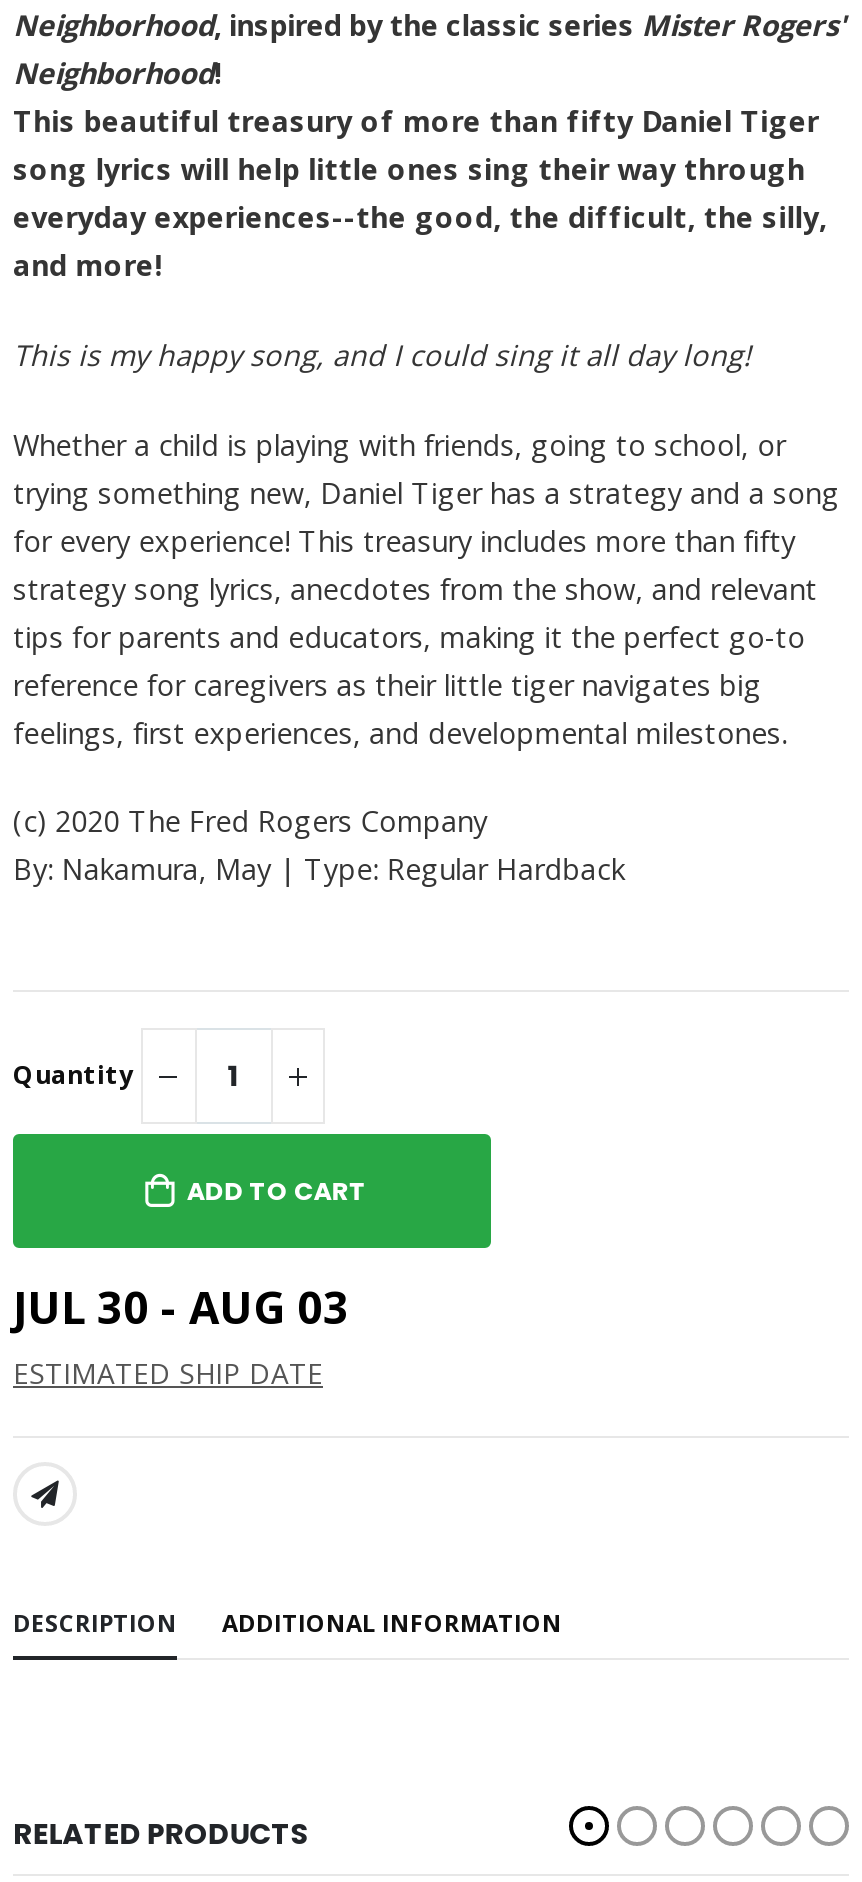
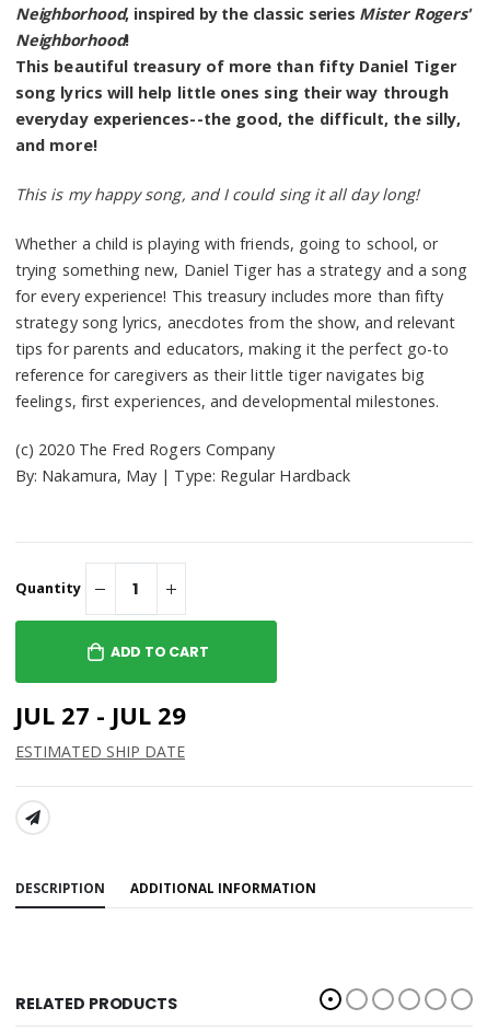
- JUL 30 - AUG 03
+ JUL 27 - JUL 29
